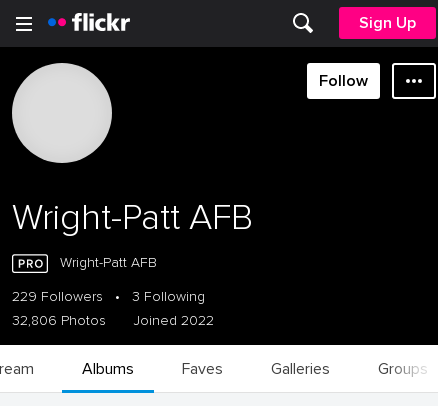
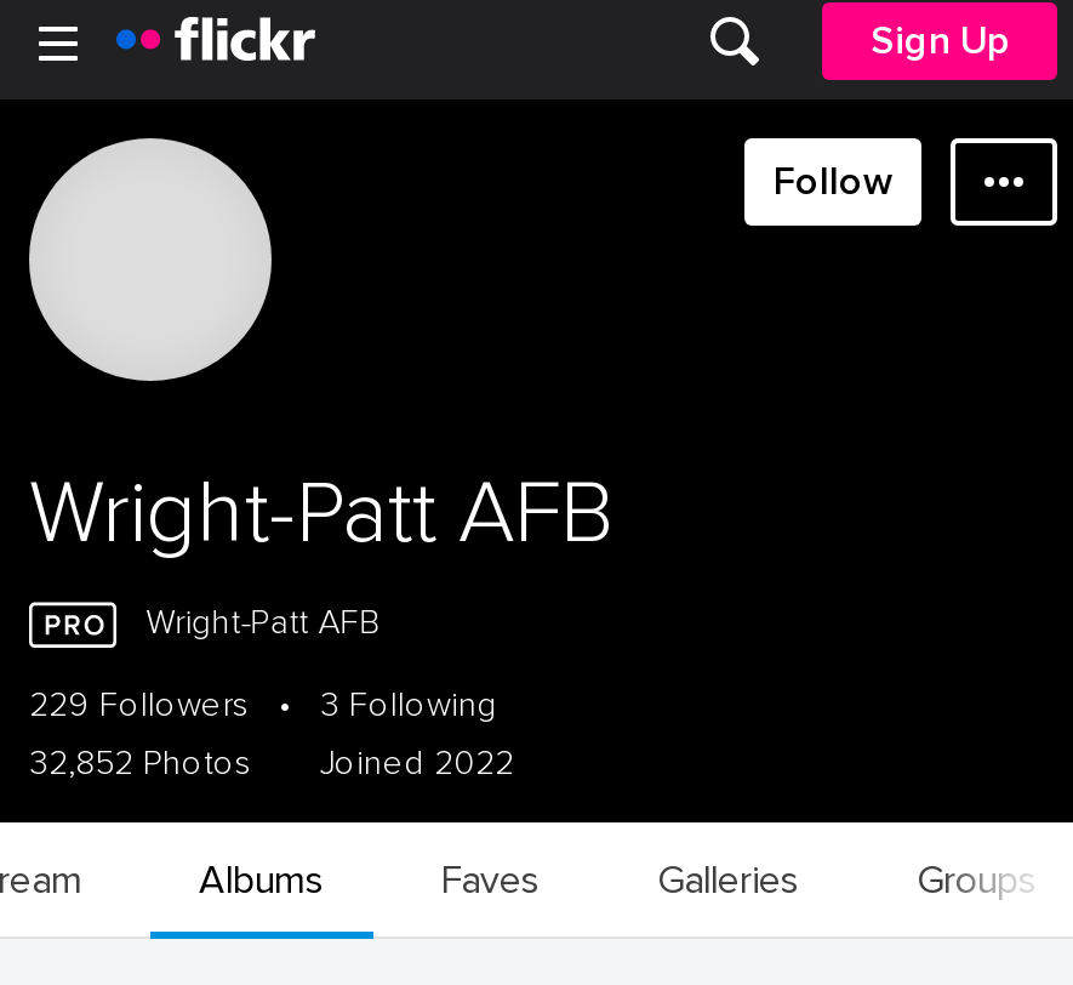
- 32,806 Photos Joined 2022
+ 32,852 Photos Joined 2022
